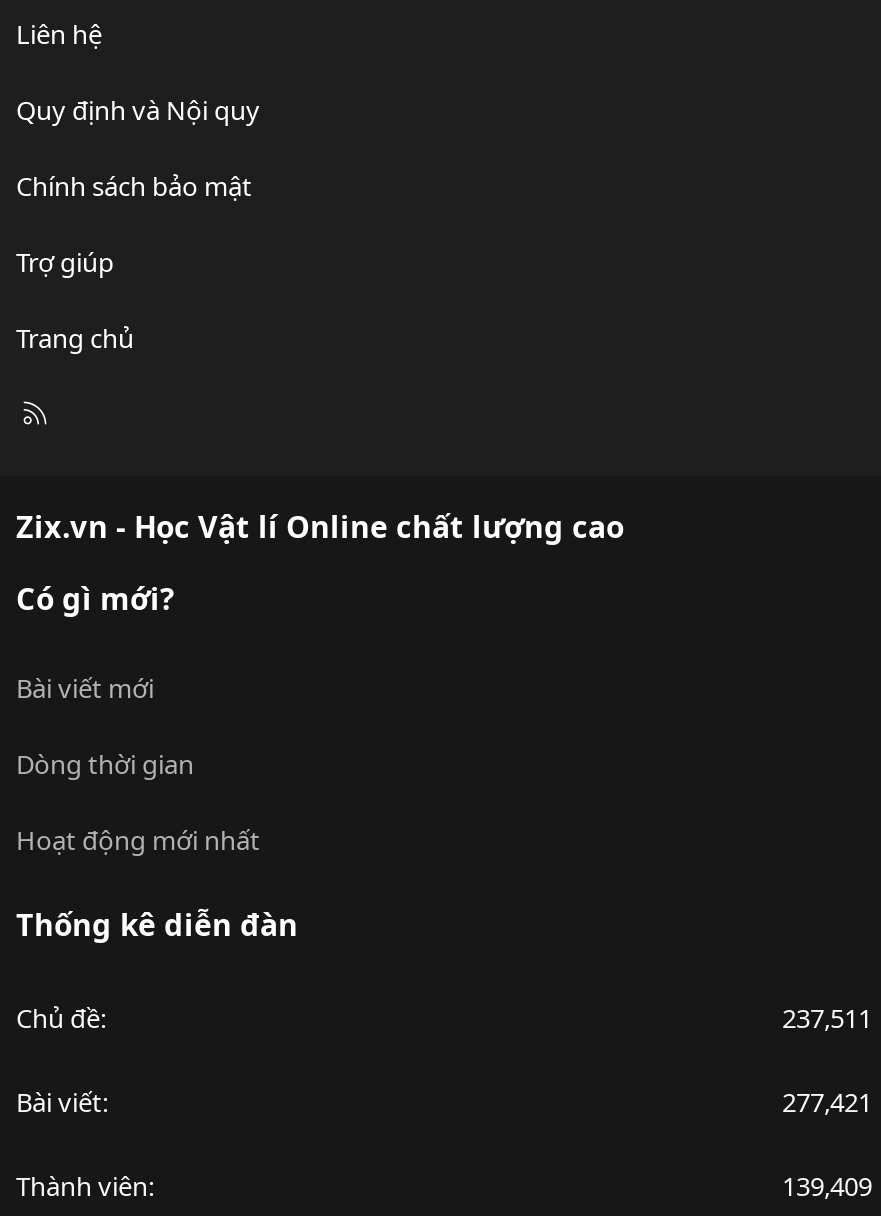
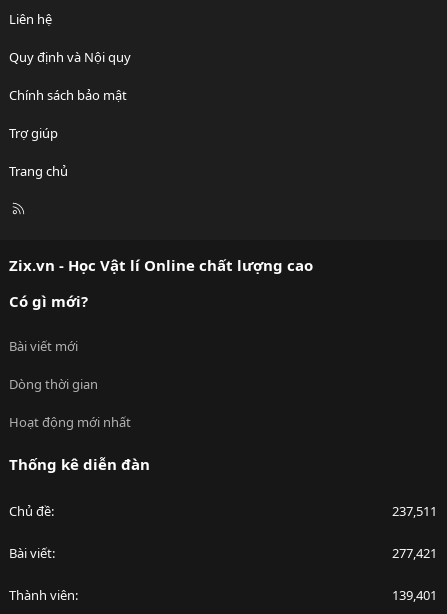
- 139,409
+ 139,401
